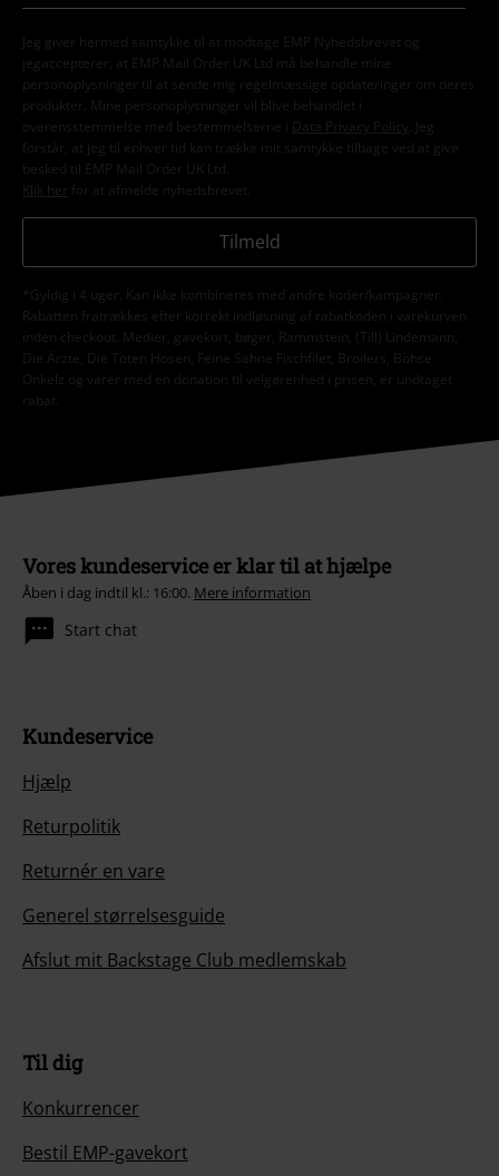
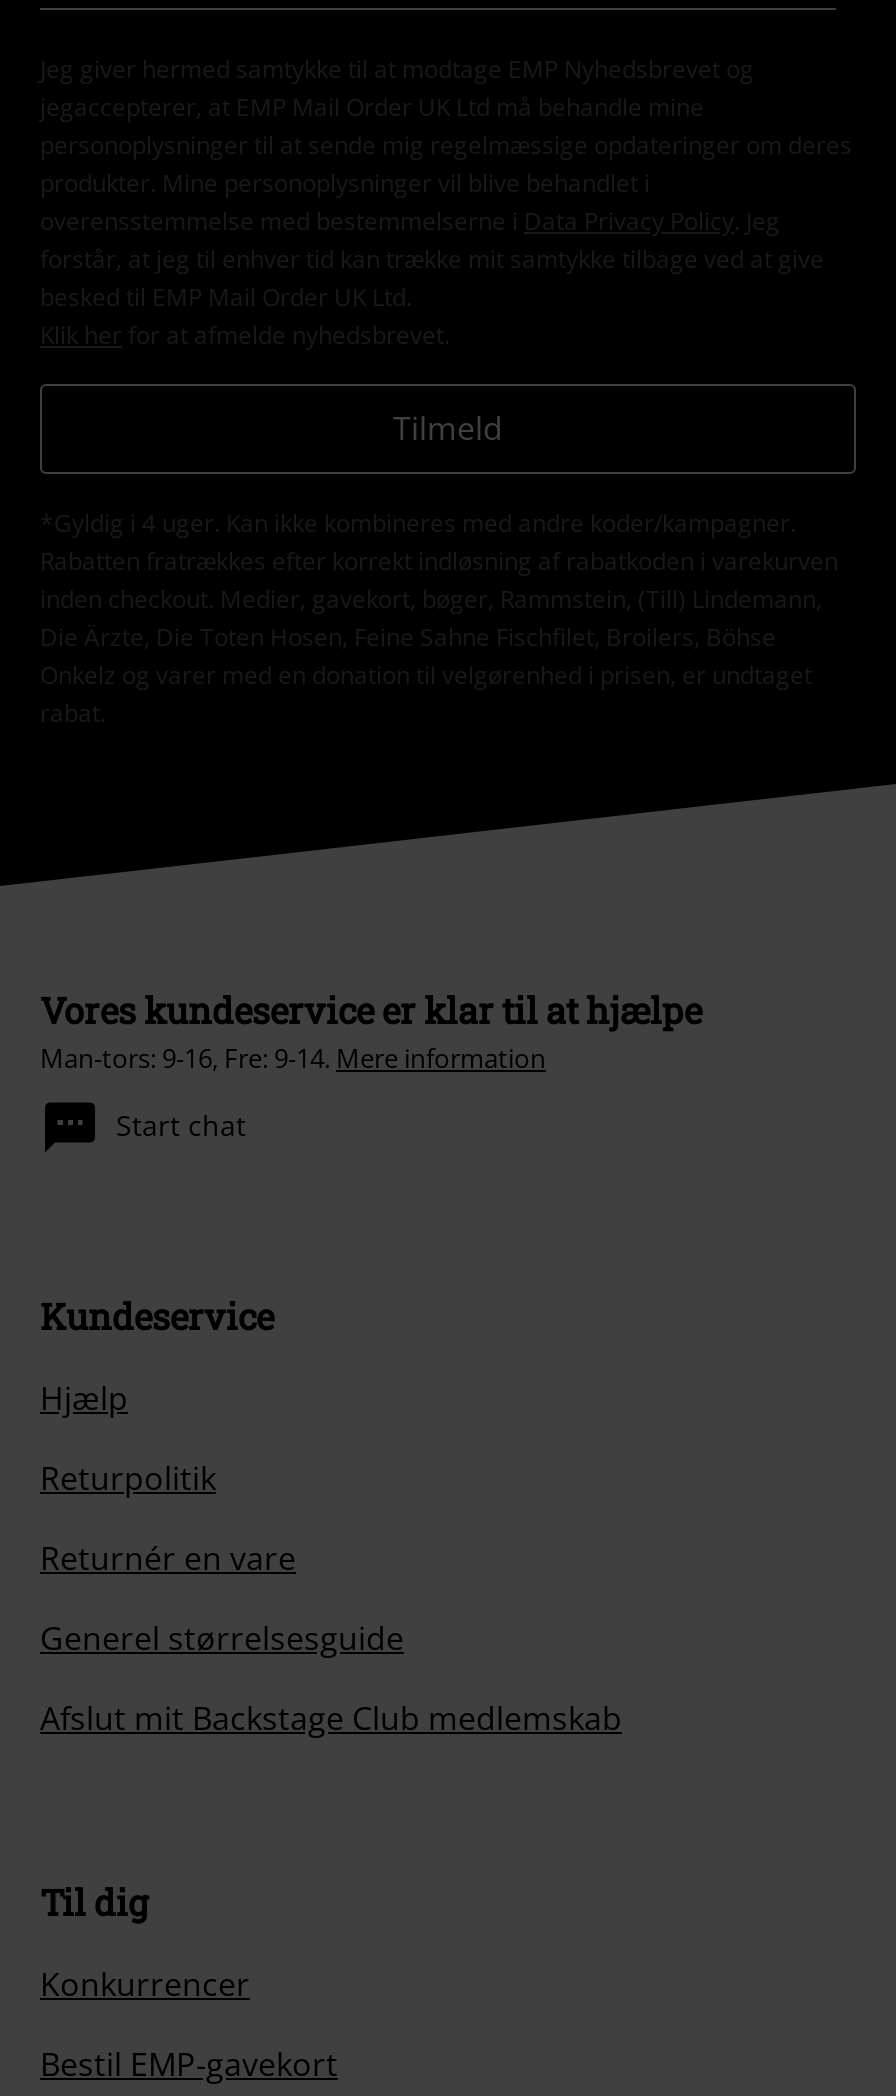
- Åben i dag indtil kl.: 16:00. Mere information
+ Man-tors: 9-16, Fre: 9-14. Mere information
